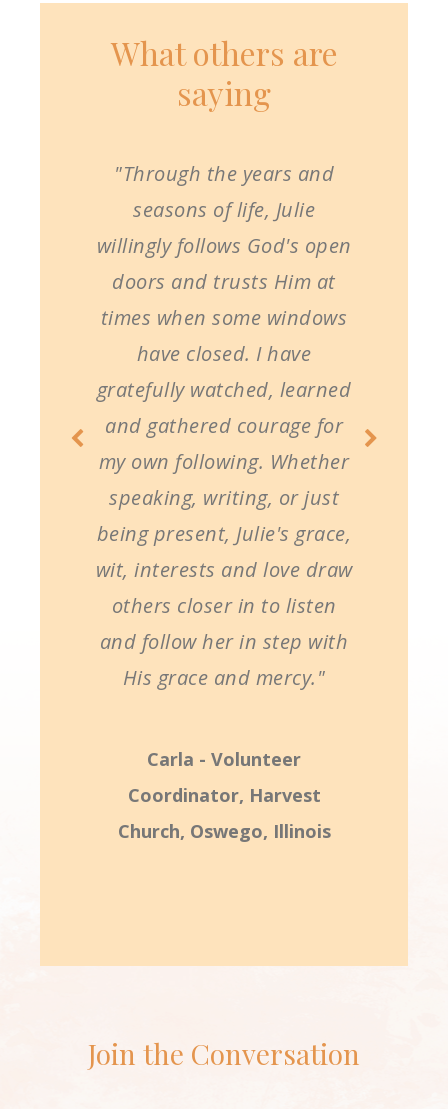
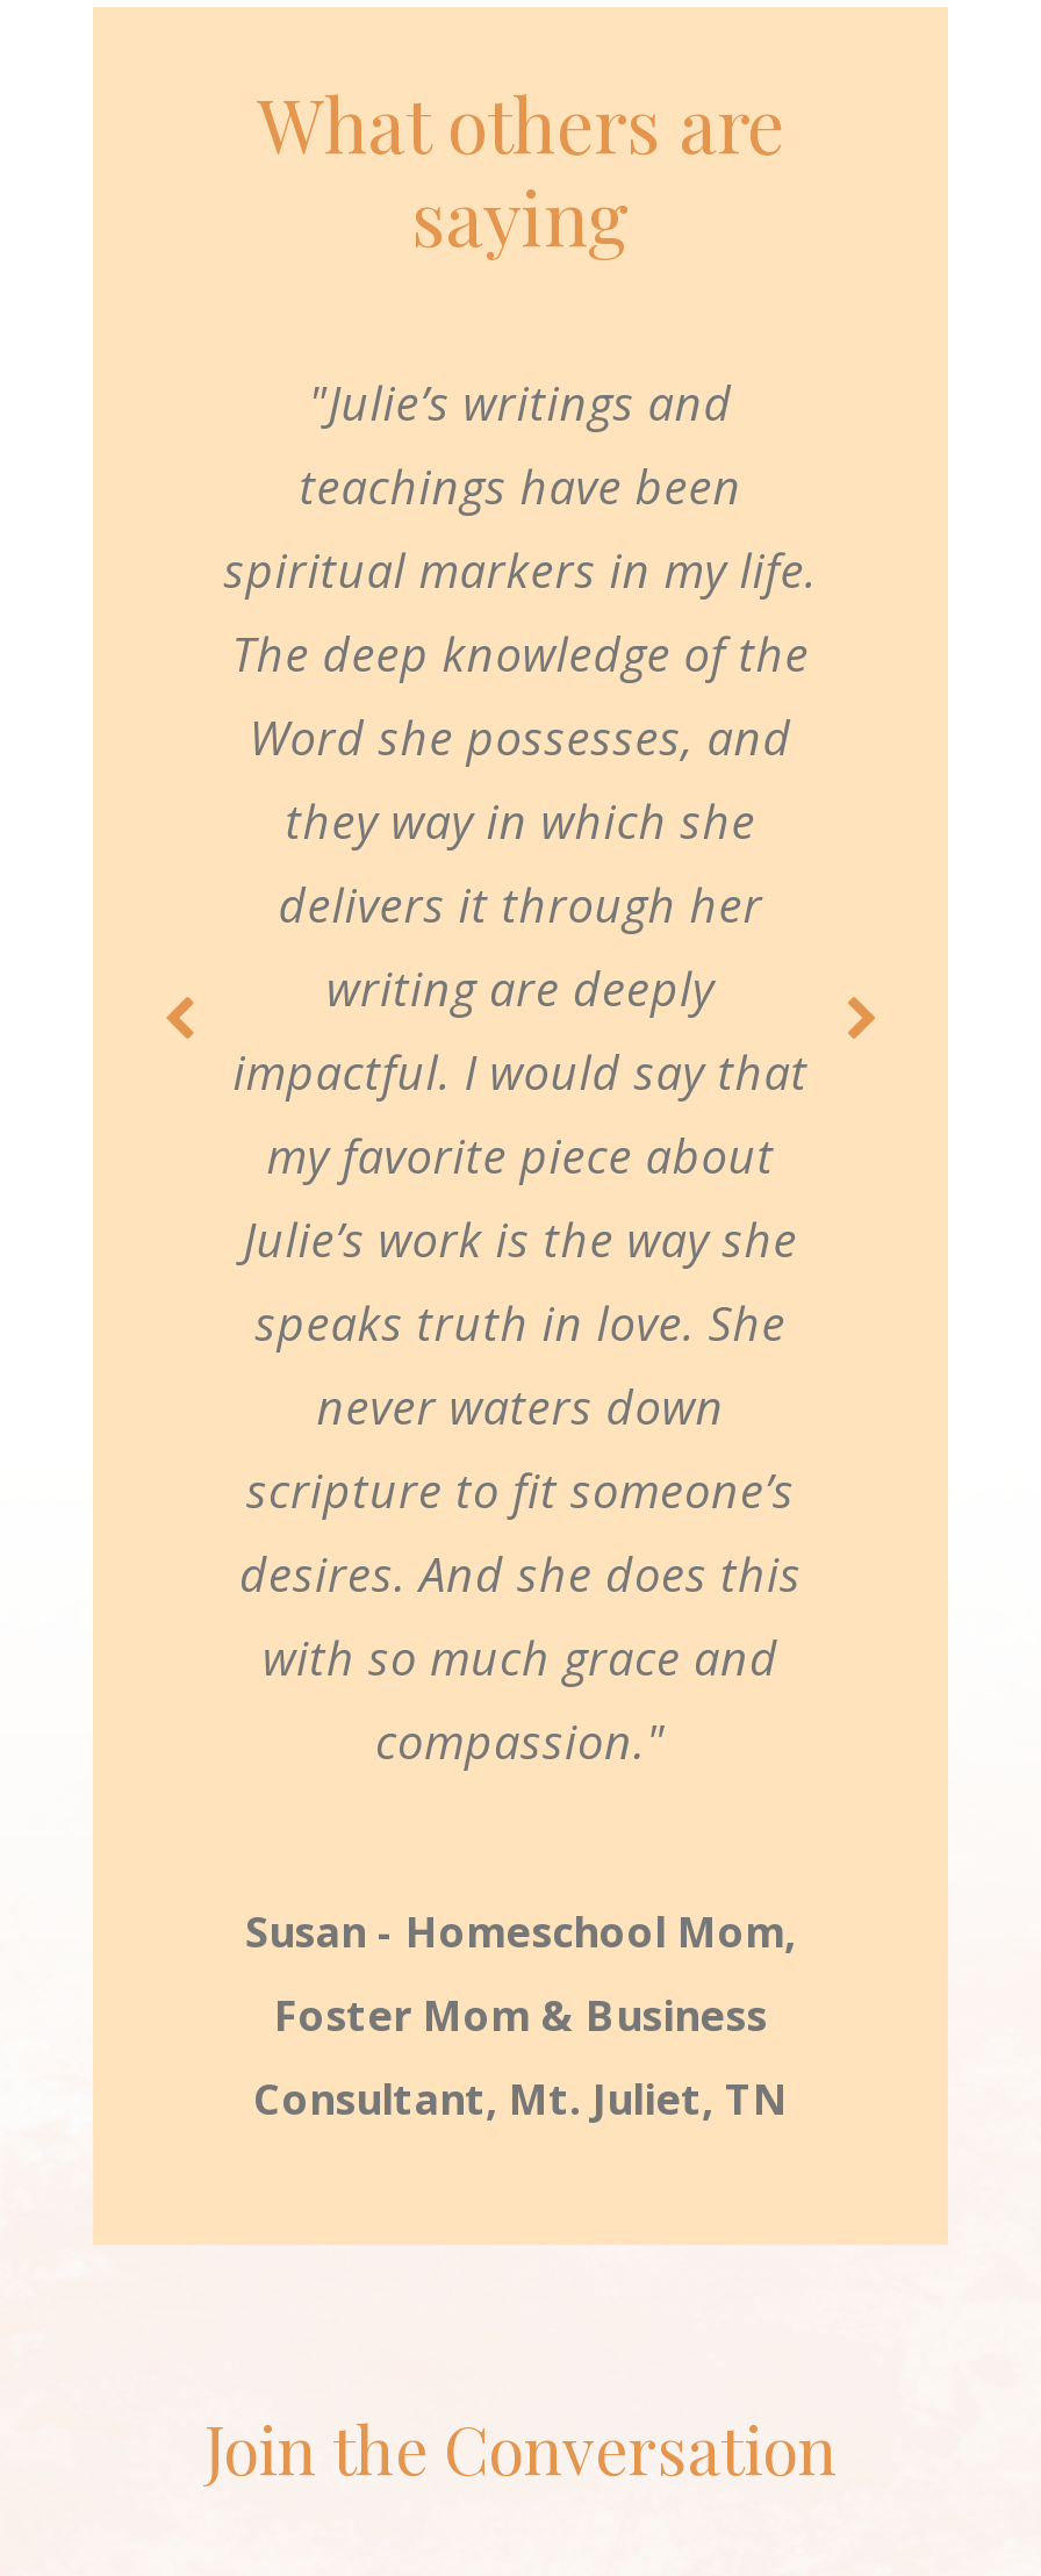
- "Through the years and
- seasons of life, Julie
- willingly follows God's open
- doors and trusts Him at
- times when some windows
- have closed. I have
- gratefully watched, learned
- and gathered courage for
- my own following. Whether
- speaking, writing, or just
- being present, Julie's grace,
- wit, interests and love draw
- others closer in to listen
- and follow her in step with
- His grace and mercy."
+ "Julie’s writings and
+ teachings have been
+ spiritual markers in my life.
+ The deep knowledge of the
+ Word she possesses, and
+ they way in which she
+ delivers it through her
+ writing are deeply
+ impactful. I would say that
+ my favorite piece about
+ Julie’s work is the way she
+ speaks truth in love. She
+ never waters down
+ scripture to fit someone’s
+ desires. And she does this
+ with so much grace and
+ compassion."

- Carla - Volunteer
+ Susan - Homeschool Mom,

- Coordinator, Harvest
+ Foster Mom & Business

- Church, Oswego, Illinois
+ Consultant, Mt. Juliet, TN
